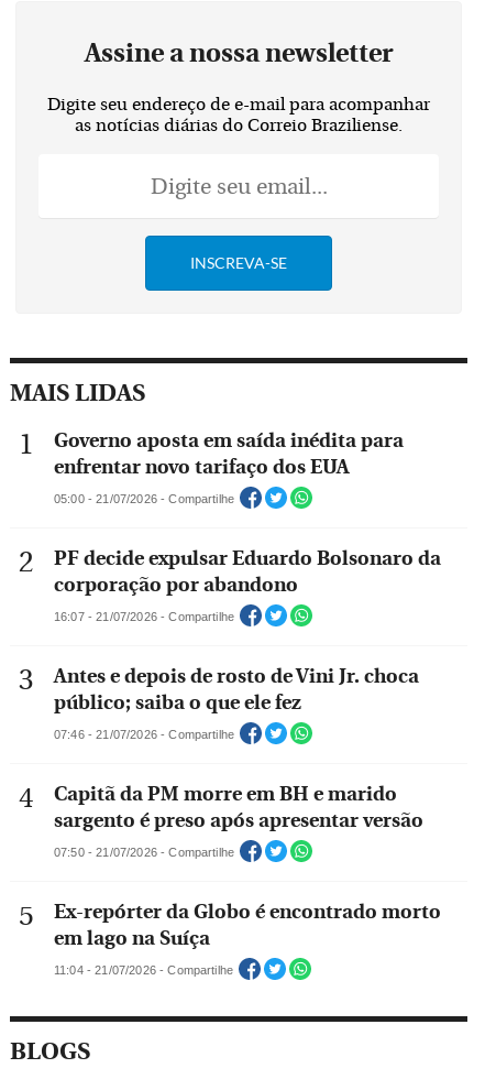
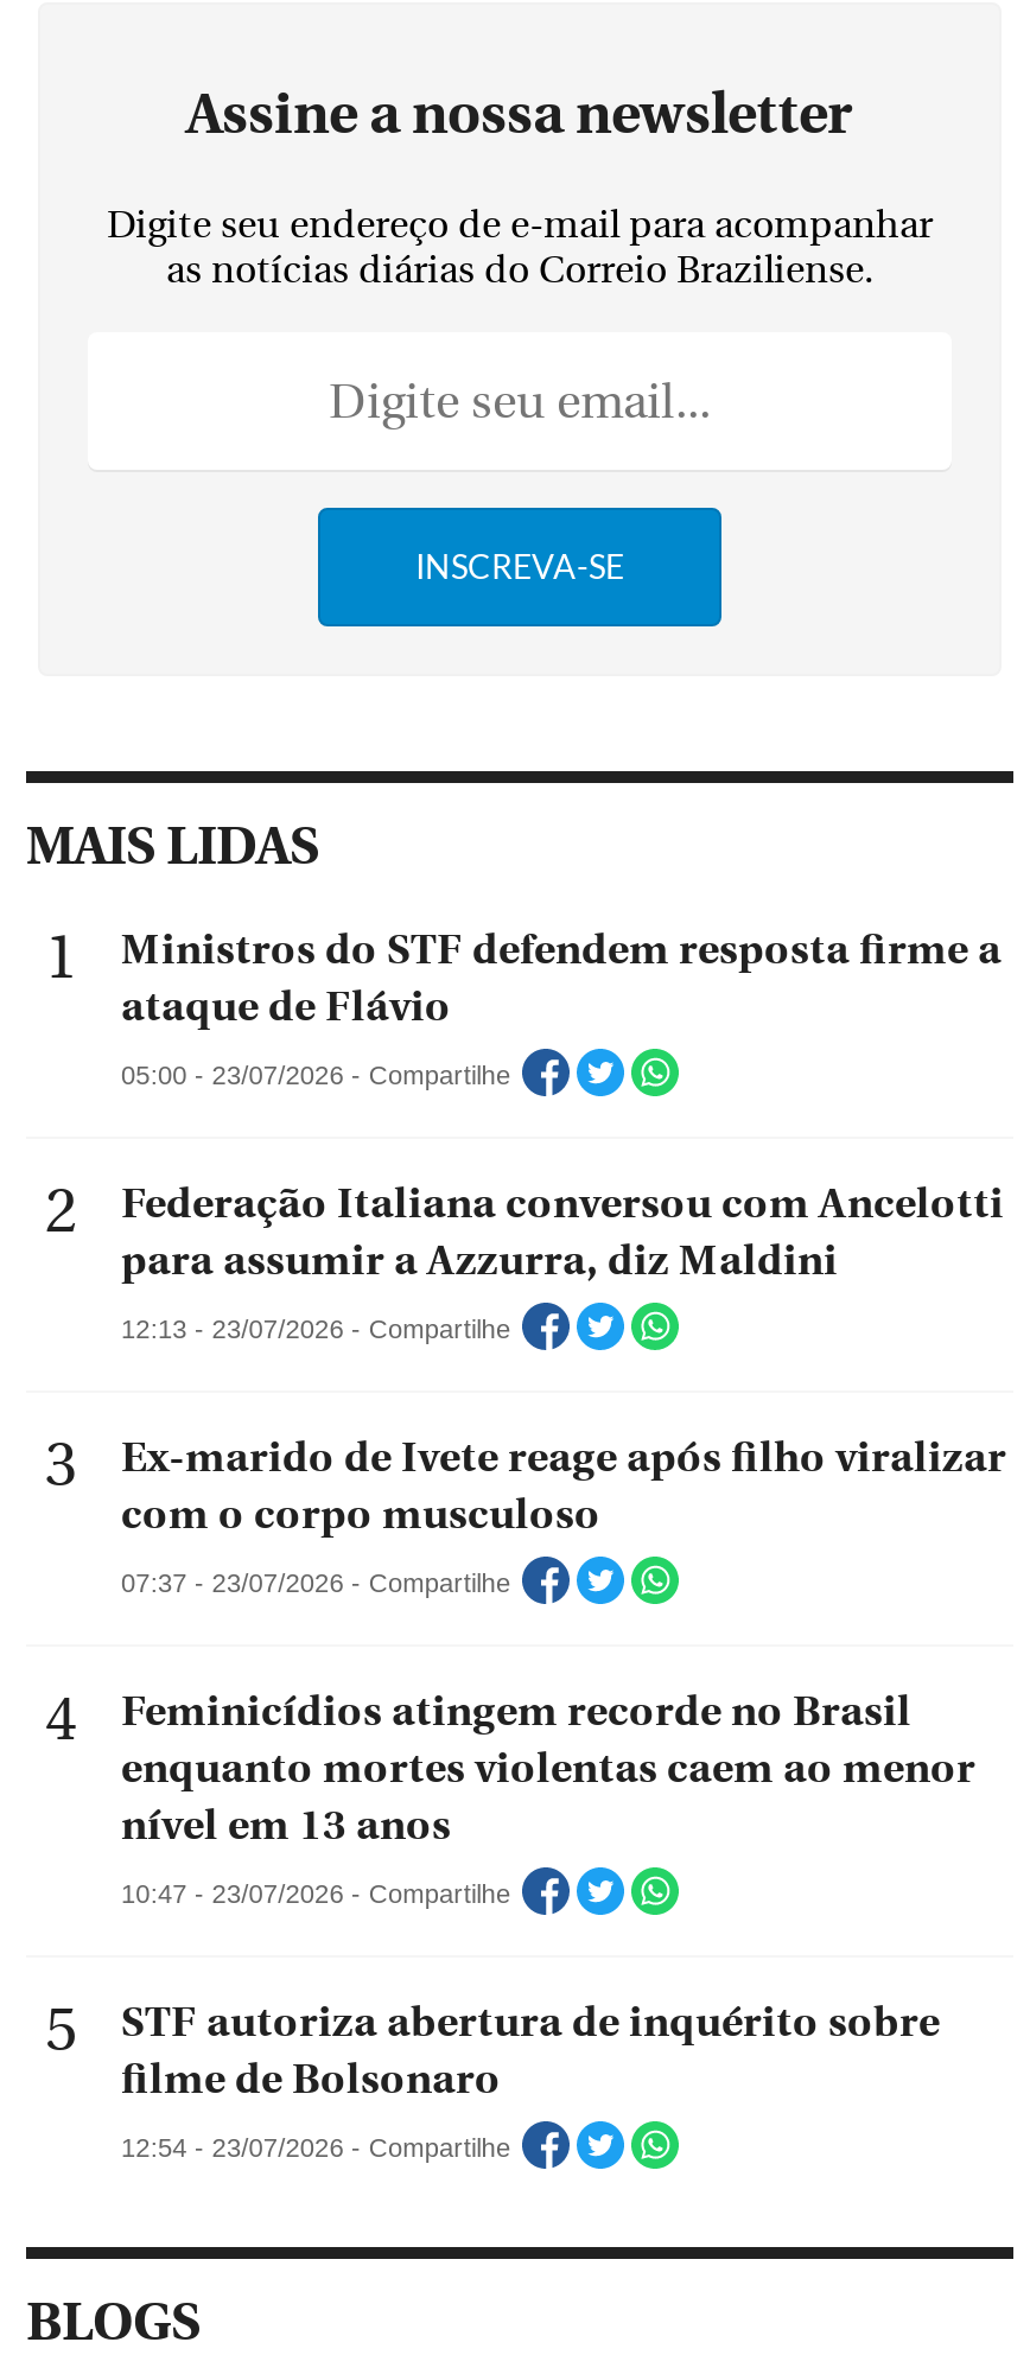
- Governo aposta em saída inédita para
- enfrentar novo tarifaço dos EUA
+ Ministros do STF defendem resposta firme a
+ ataque de Flávio

- 05:00 - 21/07/2026 - Compartilhe
+ 05:00 - 23/07/2026 - Compartilhe

- PF decide expulsar Eduardo Bolsonaro da
- corporação por abandono
+ Federação Italiana conversou com Ancelotti
+ para assumir a Azzurra, diz Maldini

- 16:07 - 21/07/2026 - Compartilhe
+ 12:13 - 23/07/2026 - Compartilhe

- Antes e depois de rosto de Vini Jr. choca
- público; saiba o que ele fez
+ Ex-marido de Ivete reage após filho viralizar
+ com o corpo musculoso

- 07:46 - 21/07/2026 - Compartilhe
+ 07:37 - 23/07/2026 - Compartilhe

- Capitã da PM morre em BH e marido
- sargento é preso após apresentar versão
+ Feminicídios atingem recorde no Brasil
+ enquanto mortes violentas caem ao menor
+ nível em 13 anos

- 07:50 - 21/07/2026 - Compartilhe
+ 10:47 - 23/07/2026 - Compartilhe

- Ex-repórter da Globo é encontrado morto
- em lago na Suíça
+ STF autoriza abertura de inquérito sobre
+ filme de Bolsonaro

- 11:04 - 21/07/2026 - Compartilhe
+ 12:54 - 23/07/2026 - Compartilhe
